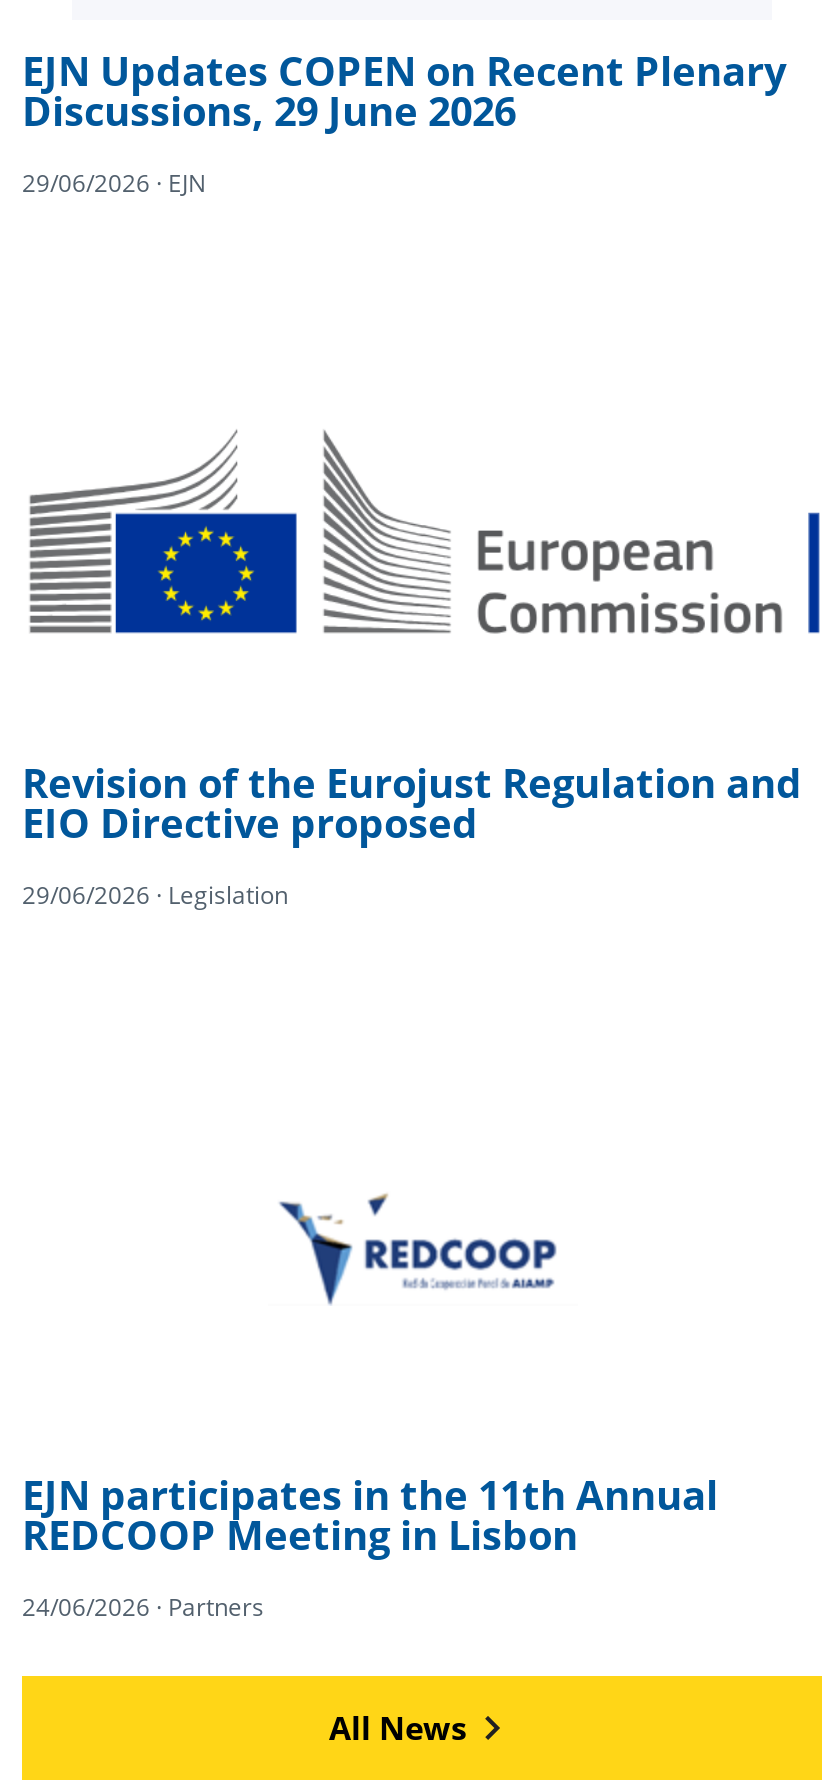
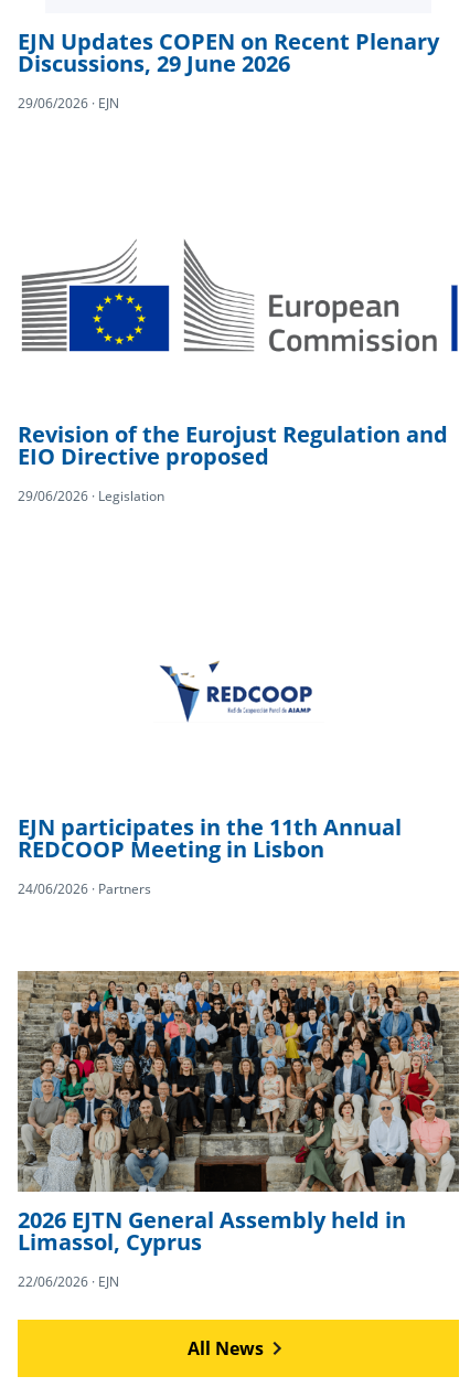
+ [image]
+ 2026 EJTN General Assembly held in
+ Limassol, Cyprus
+ 22/06/2026 · EJN
